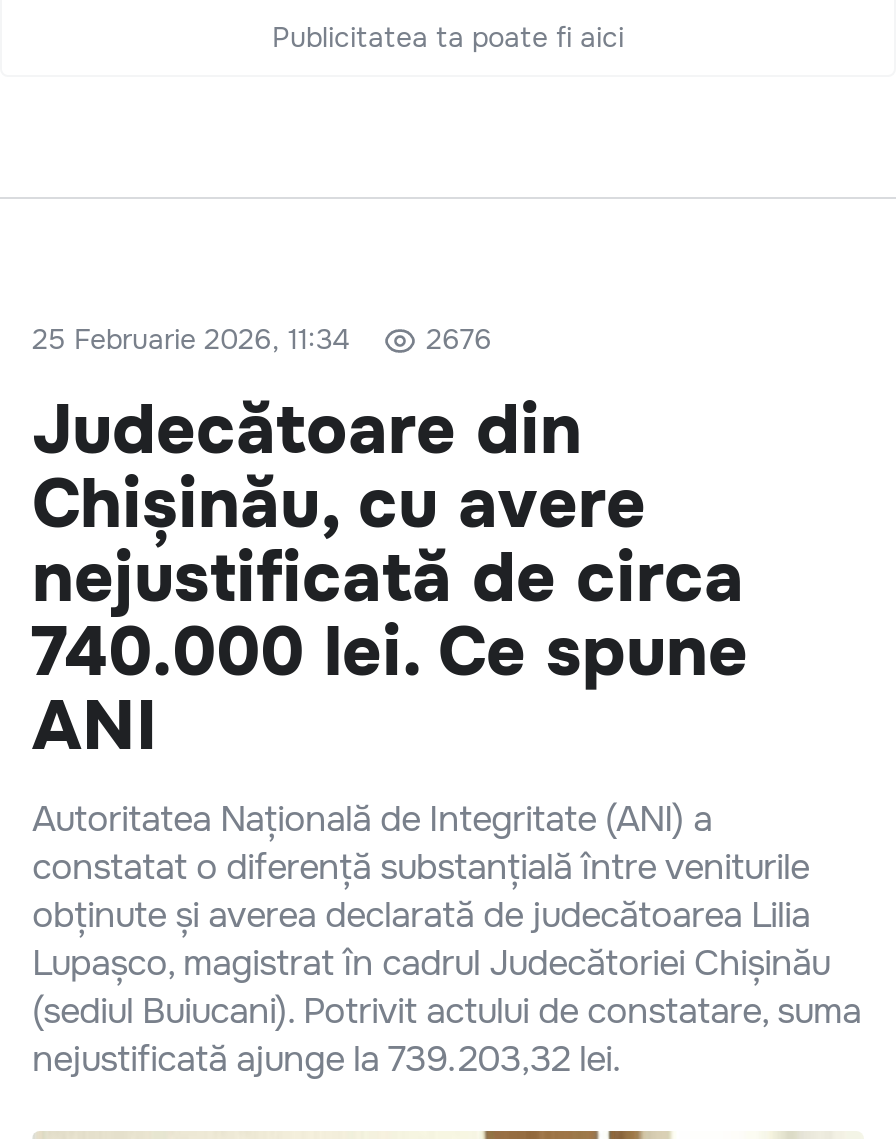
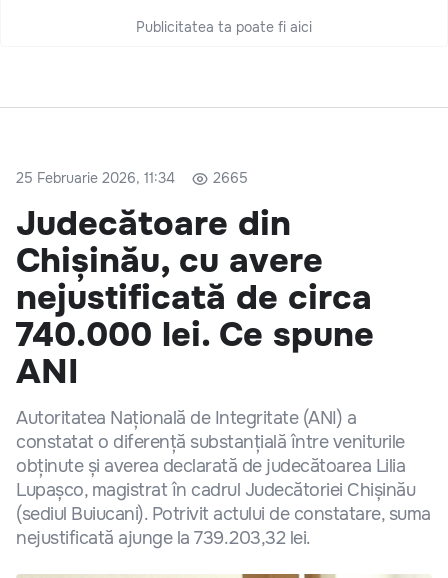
- 2676
+ 2665
